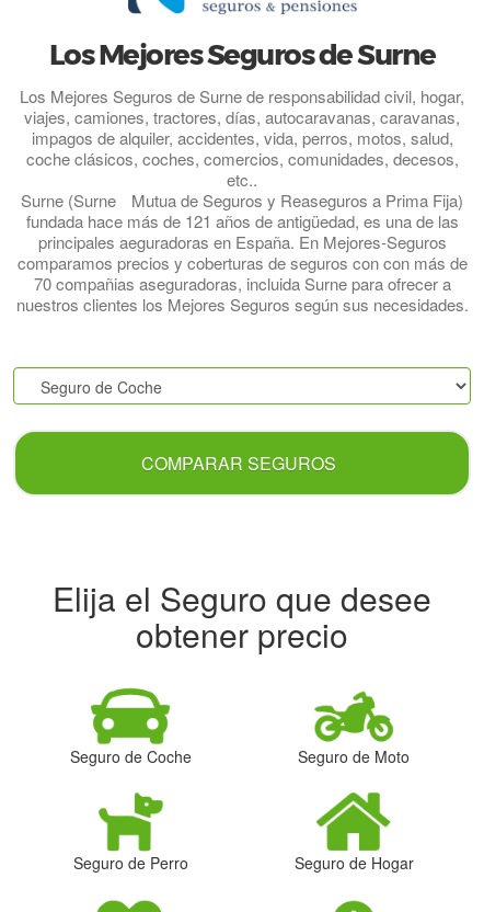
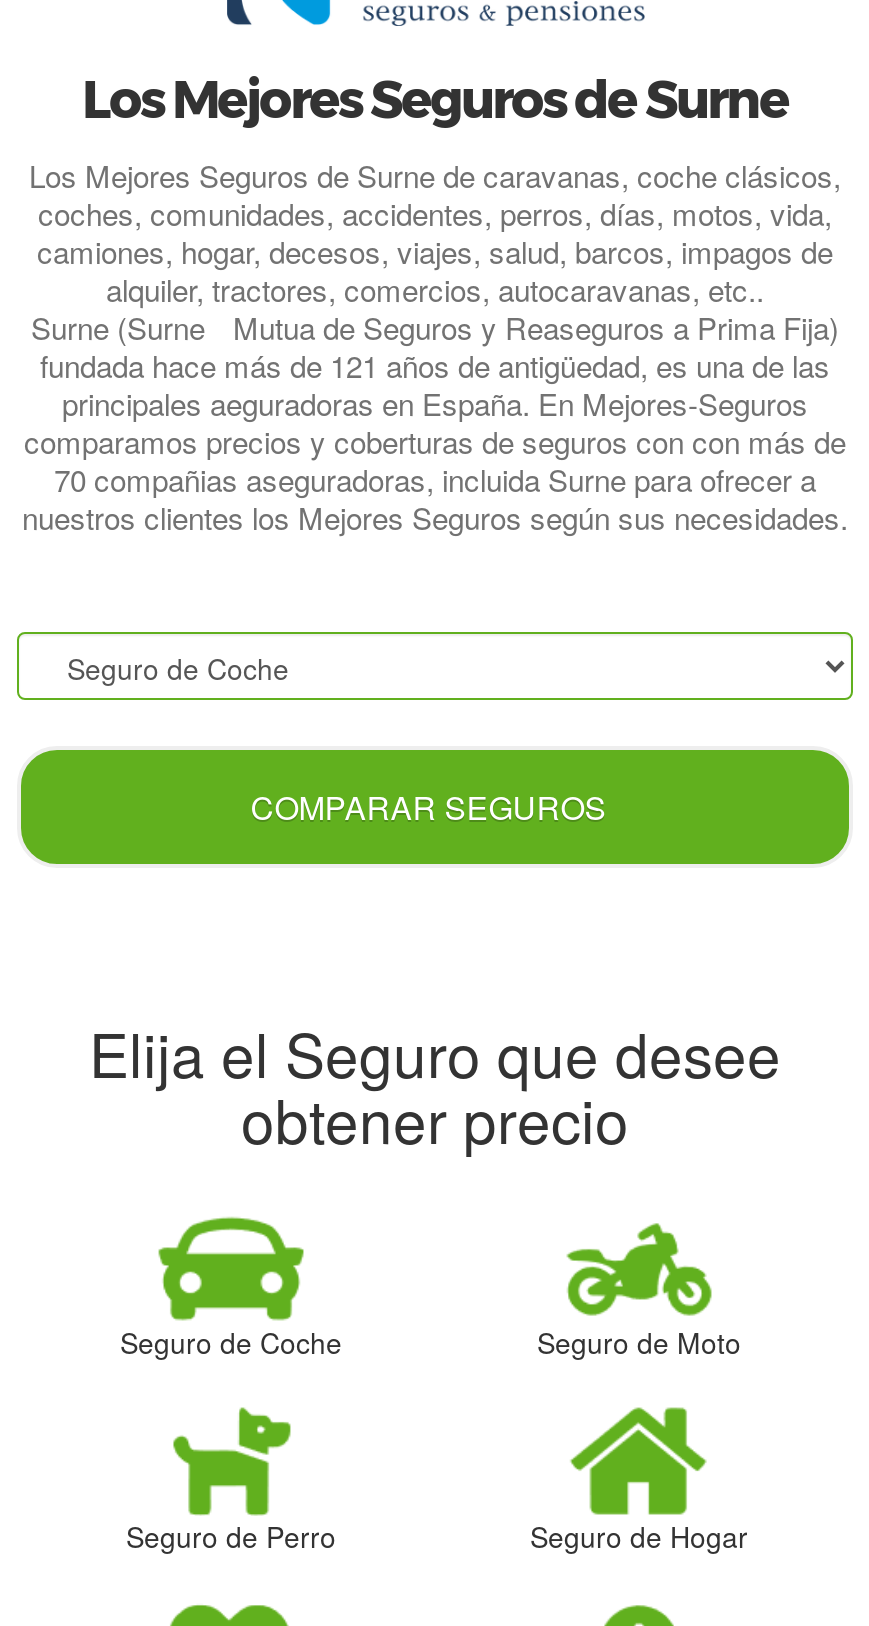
- Los Mejores Seguros de Surne de responsabilidad civil, hogar,
- viajes, camiones, tractores, días, autocaravanas, caravanas,
- impagos de alquiler, accidentes, vida, perros, motos, salud,
- coche clásicos, coches, comercios, comunidades, decesos,
- etc..
+ Los Mejores Seguros de Surne de caravanas, coche clásicos,
+ coches, comunidades, accidentes, perros, días, motos, vida,
+ camiones, hogar, decesos, viajes, salud, barcos, impagos de
+ alquiler, tractores, comercios, autocaravanas, etc..
